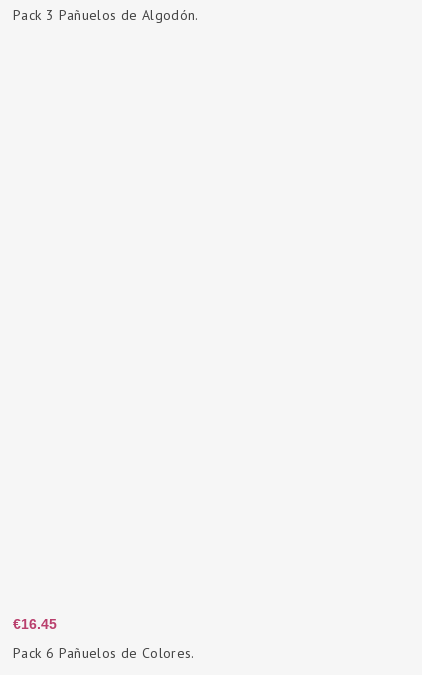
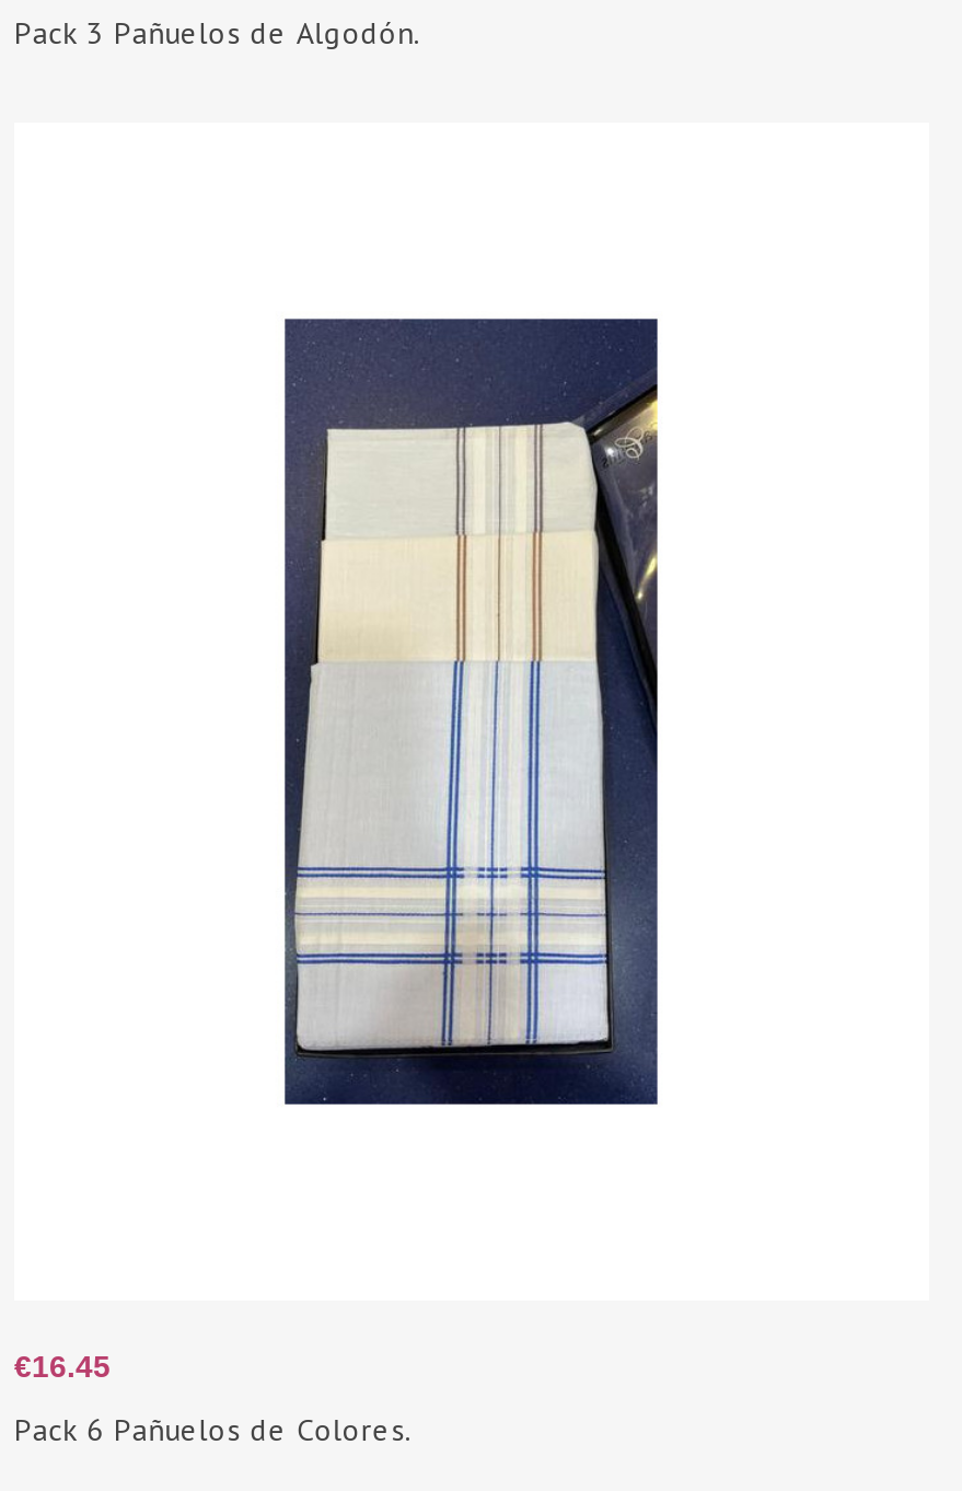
+ [image]
